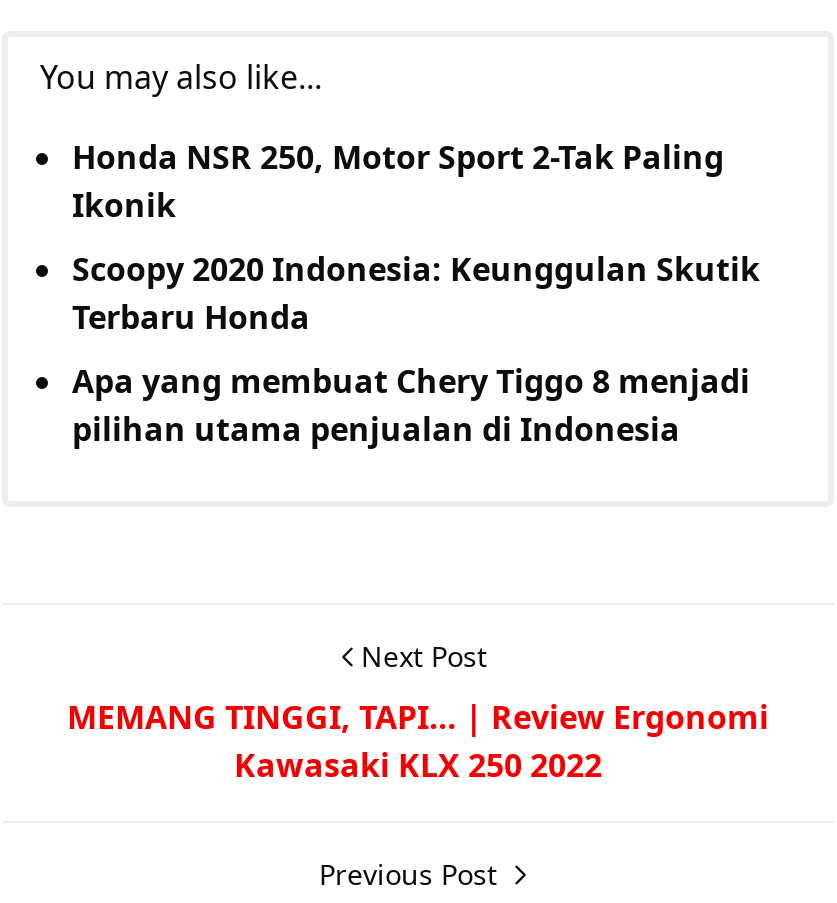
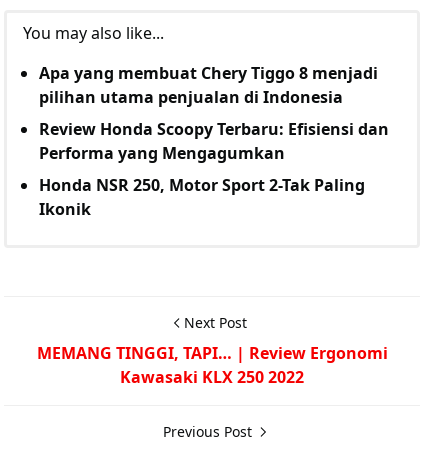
moved down: Honda NSR 250, Motor Sport 2-Tak Paling | Ikonik

- Scoopy 2020 Indonesia: Keunggulan Skutik
- Terbaru Honda

moved up: Apa yang membuat Chery Tiggo 8 menjadi | pilihan utama penjualan di Indonesia

+ Review Honda Scoopy Terbaru: Efisiensi dan
+ Performa yang Mengagumkan
